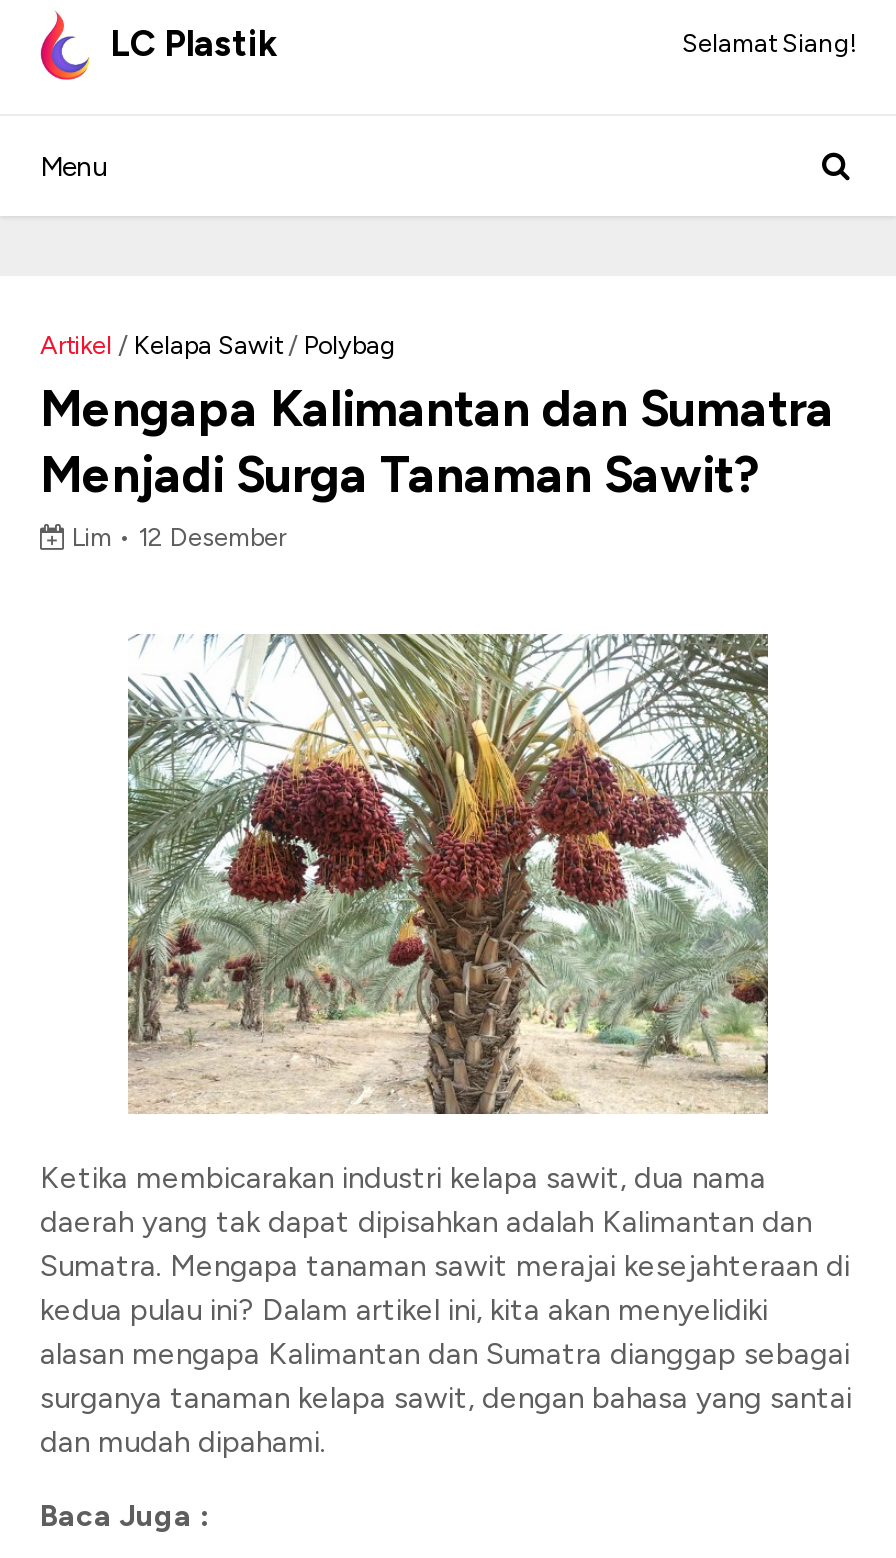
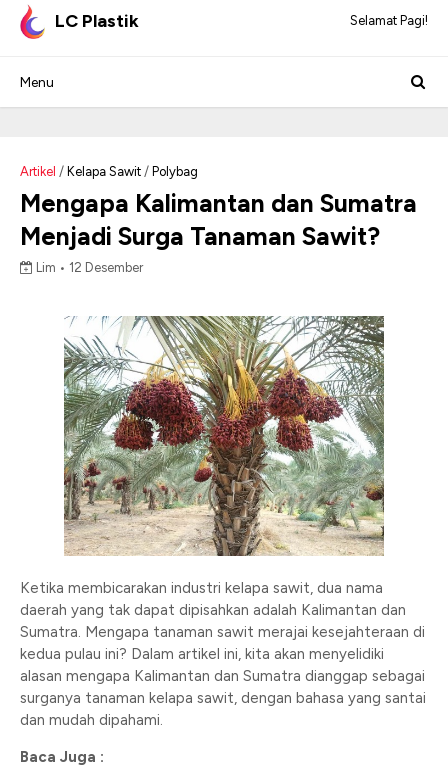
- Selamat Siang!
+ Selamat Pagi!
